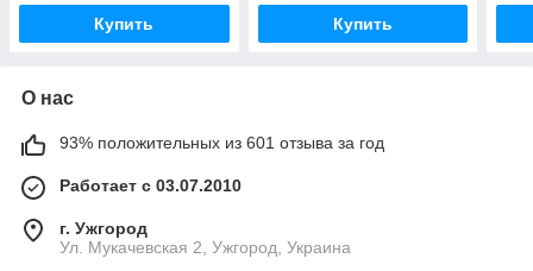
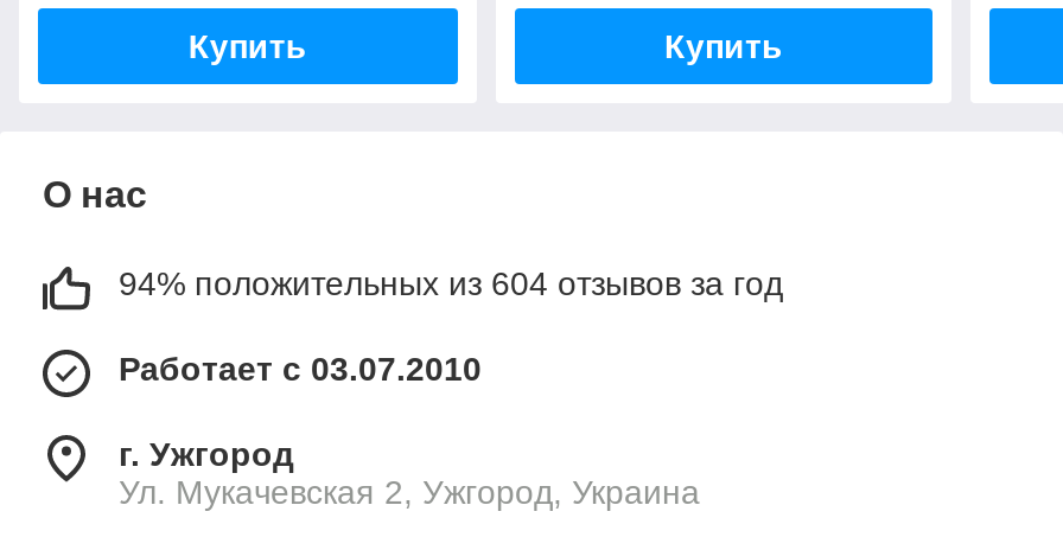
- 93% положительных из 601 отзыва за год
+ 94% положительных из 604 отзывов за год
